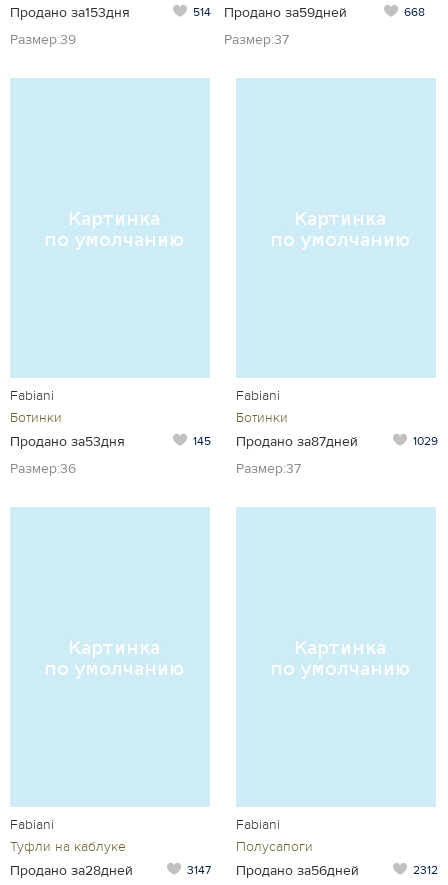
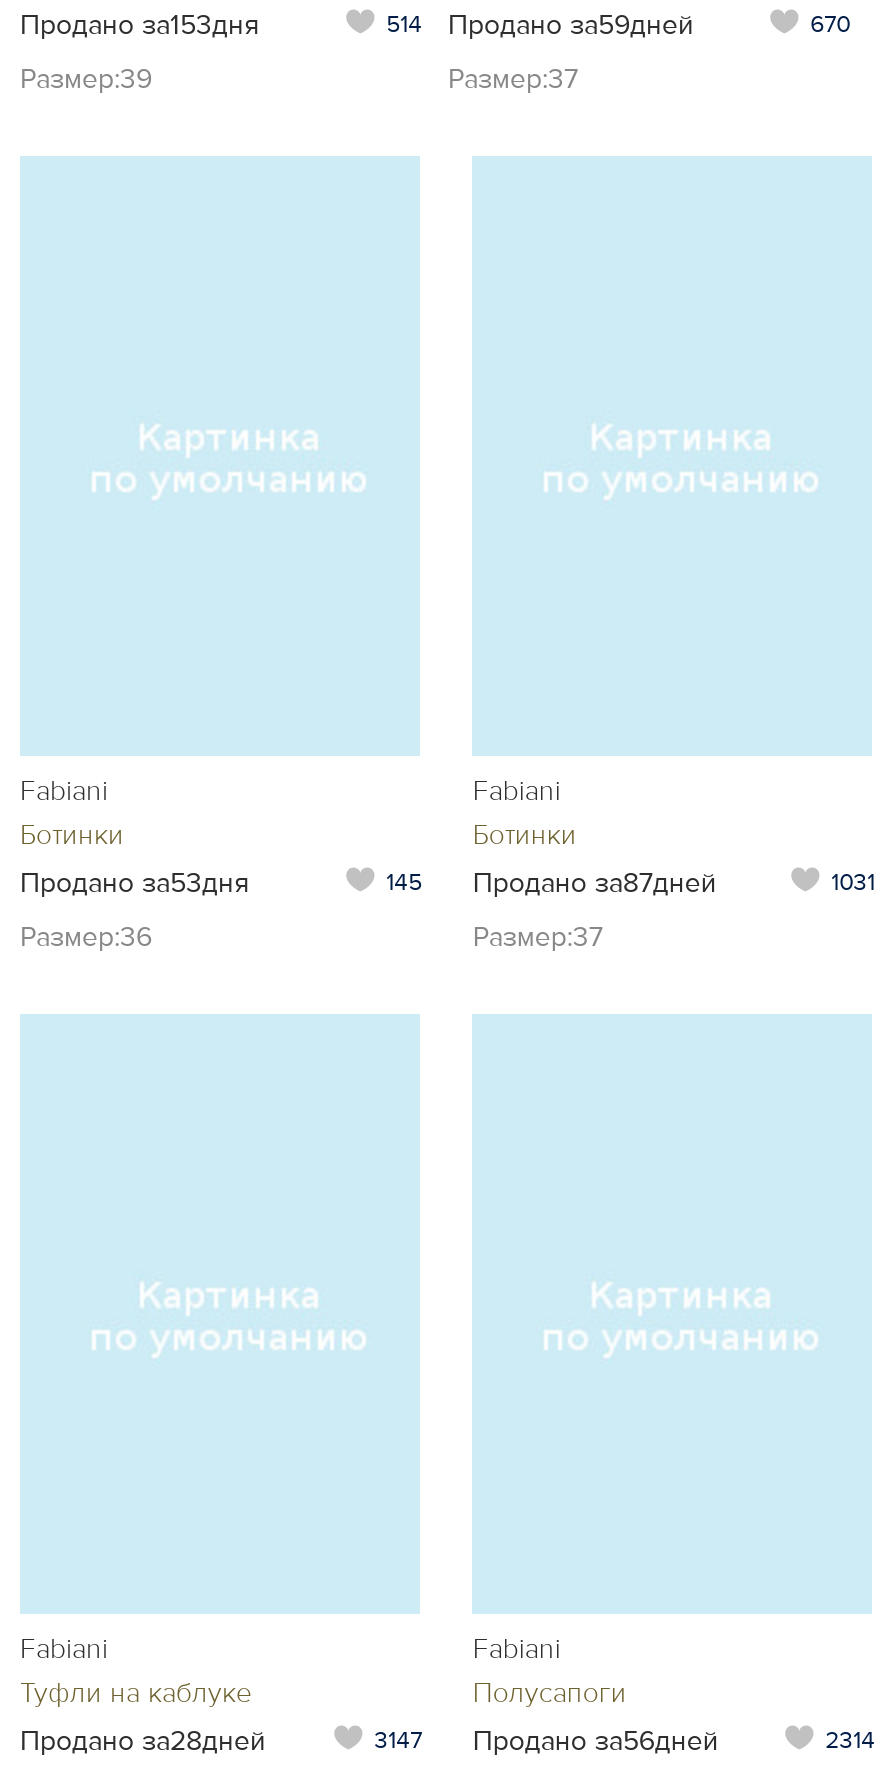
- 668
+ 670

- 1029
+ 1031

- 2312
+ 2314
